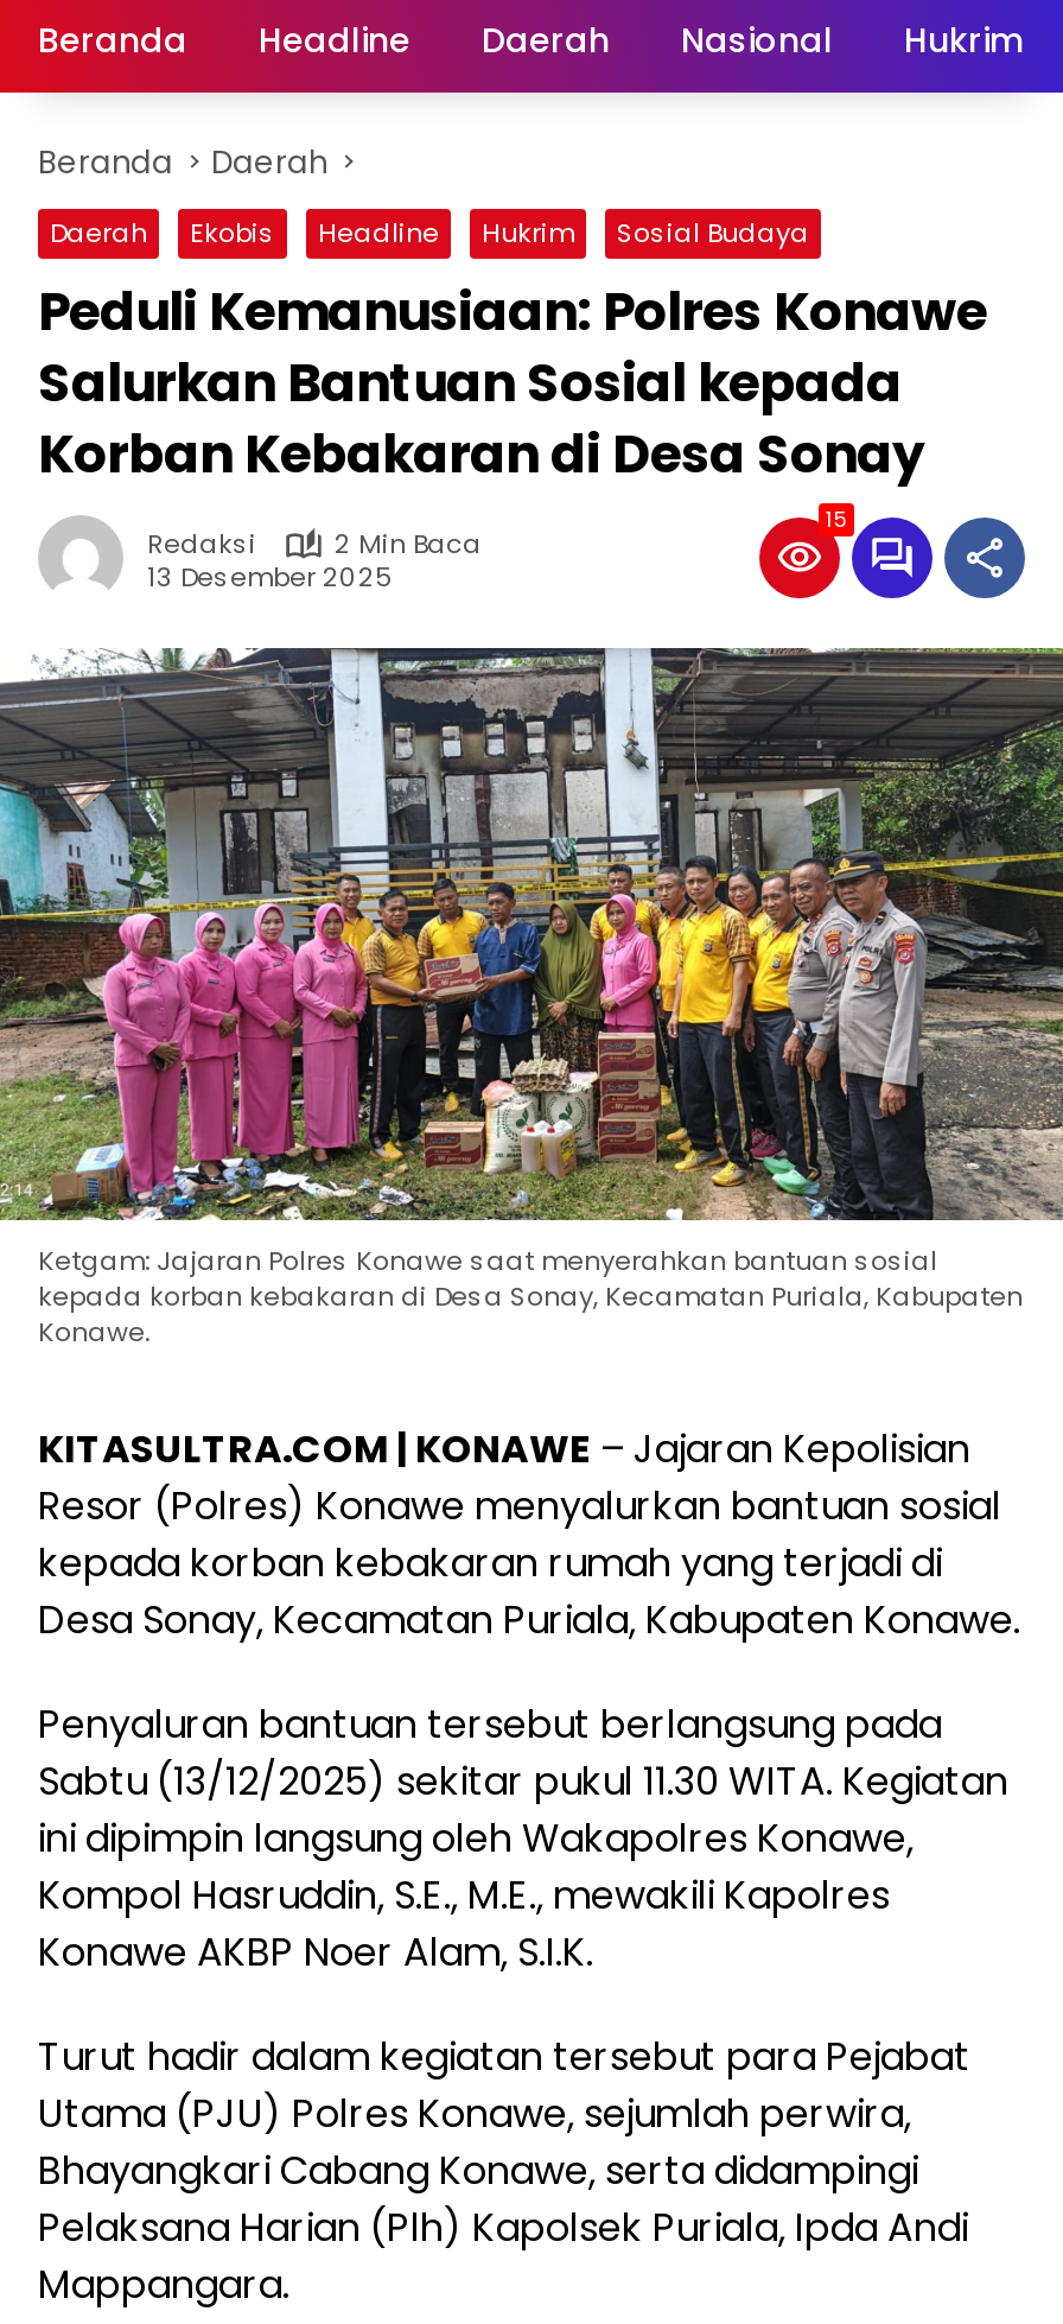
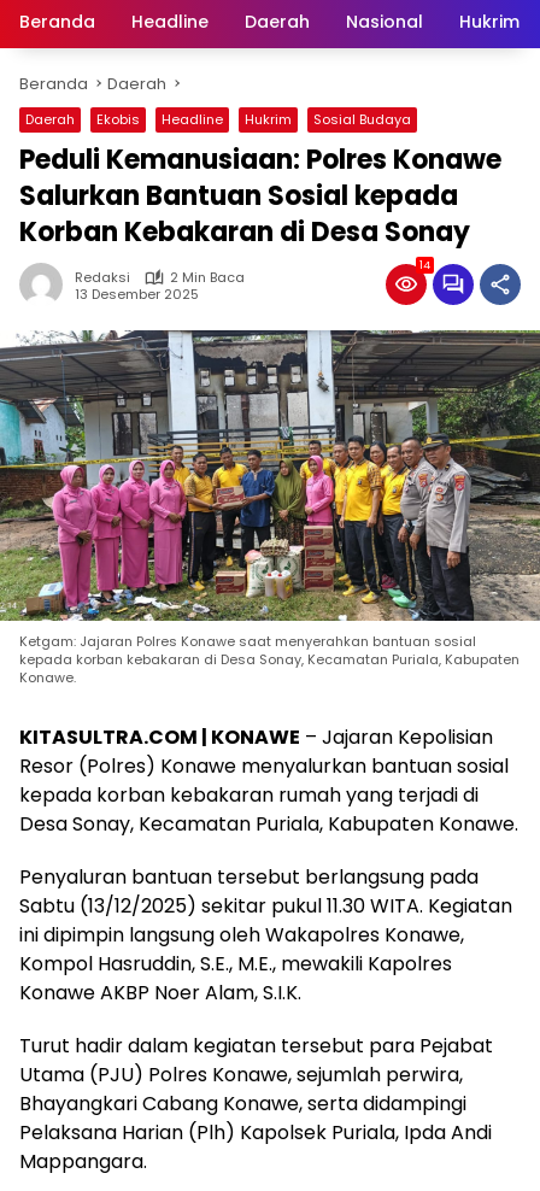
- 15
+ 14
